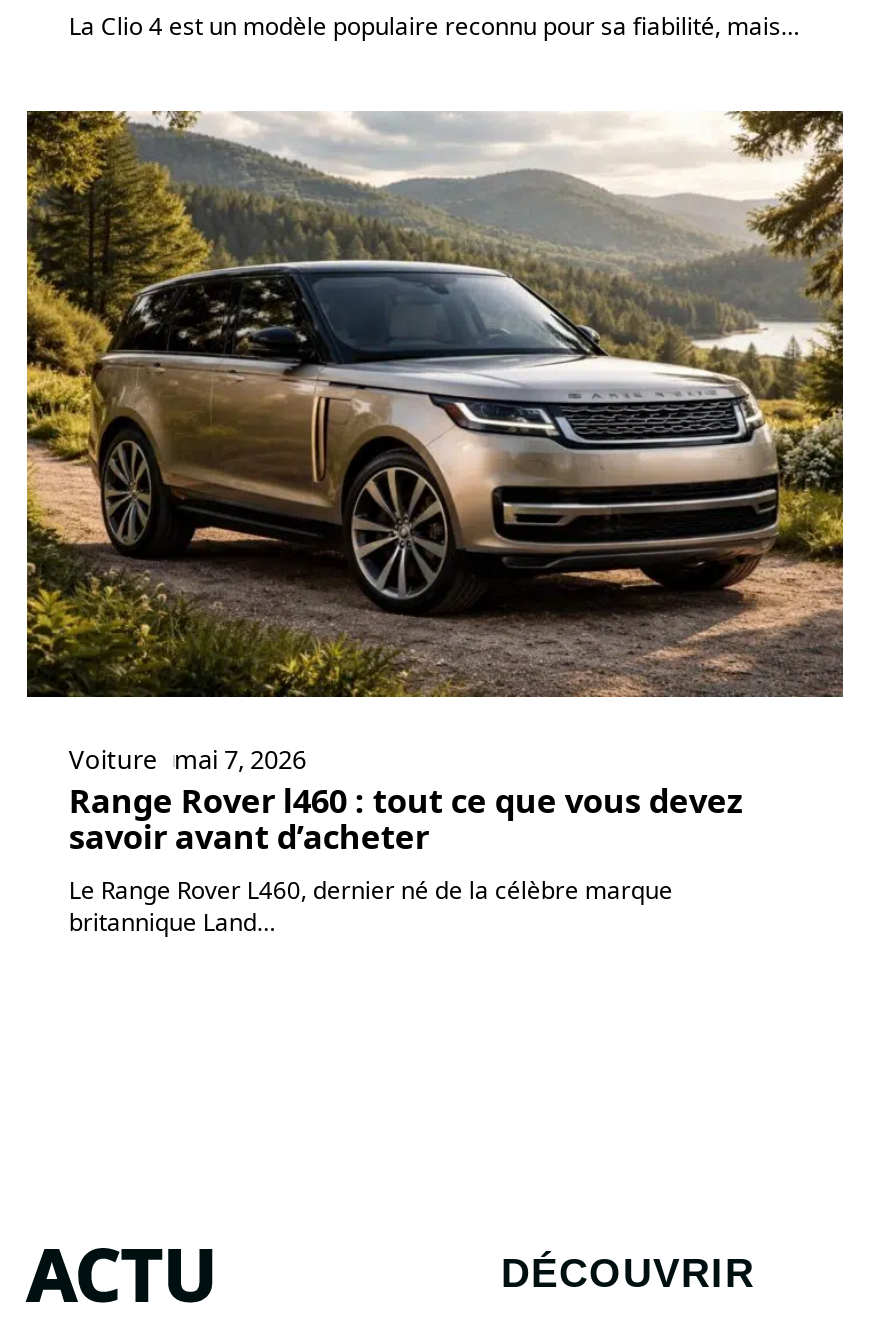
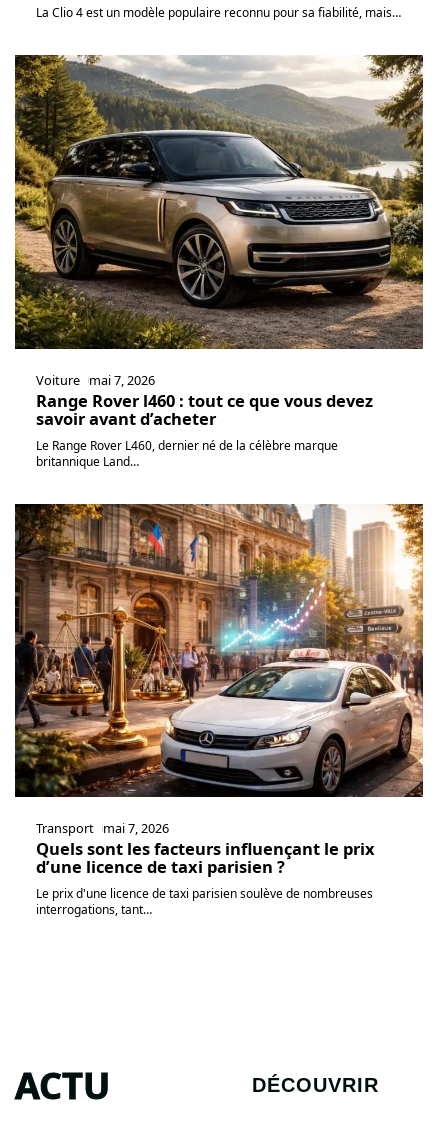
+ [image]
+ Transport mai 7, 2026
+ Quels sont les facteurs influençant le prix
+ d’une licence de taxi parisien ?
+ Le prix d'une licence de taxi parisien soulève de nombreuses
+ interrogations, tant…
